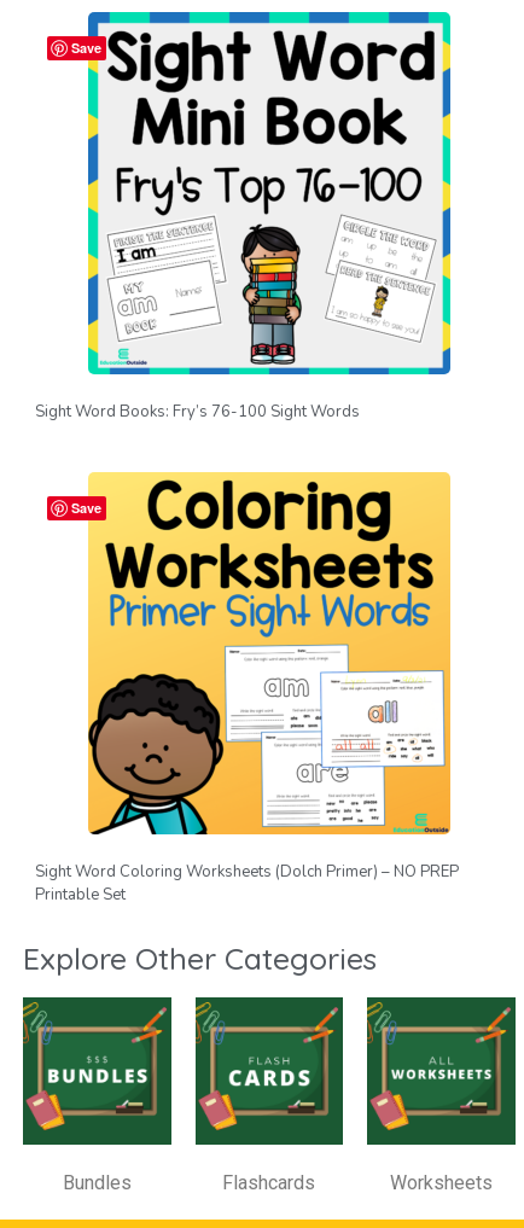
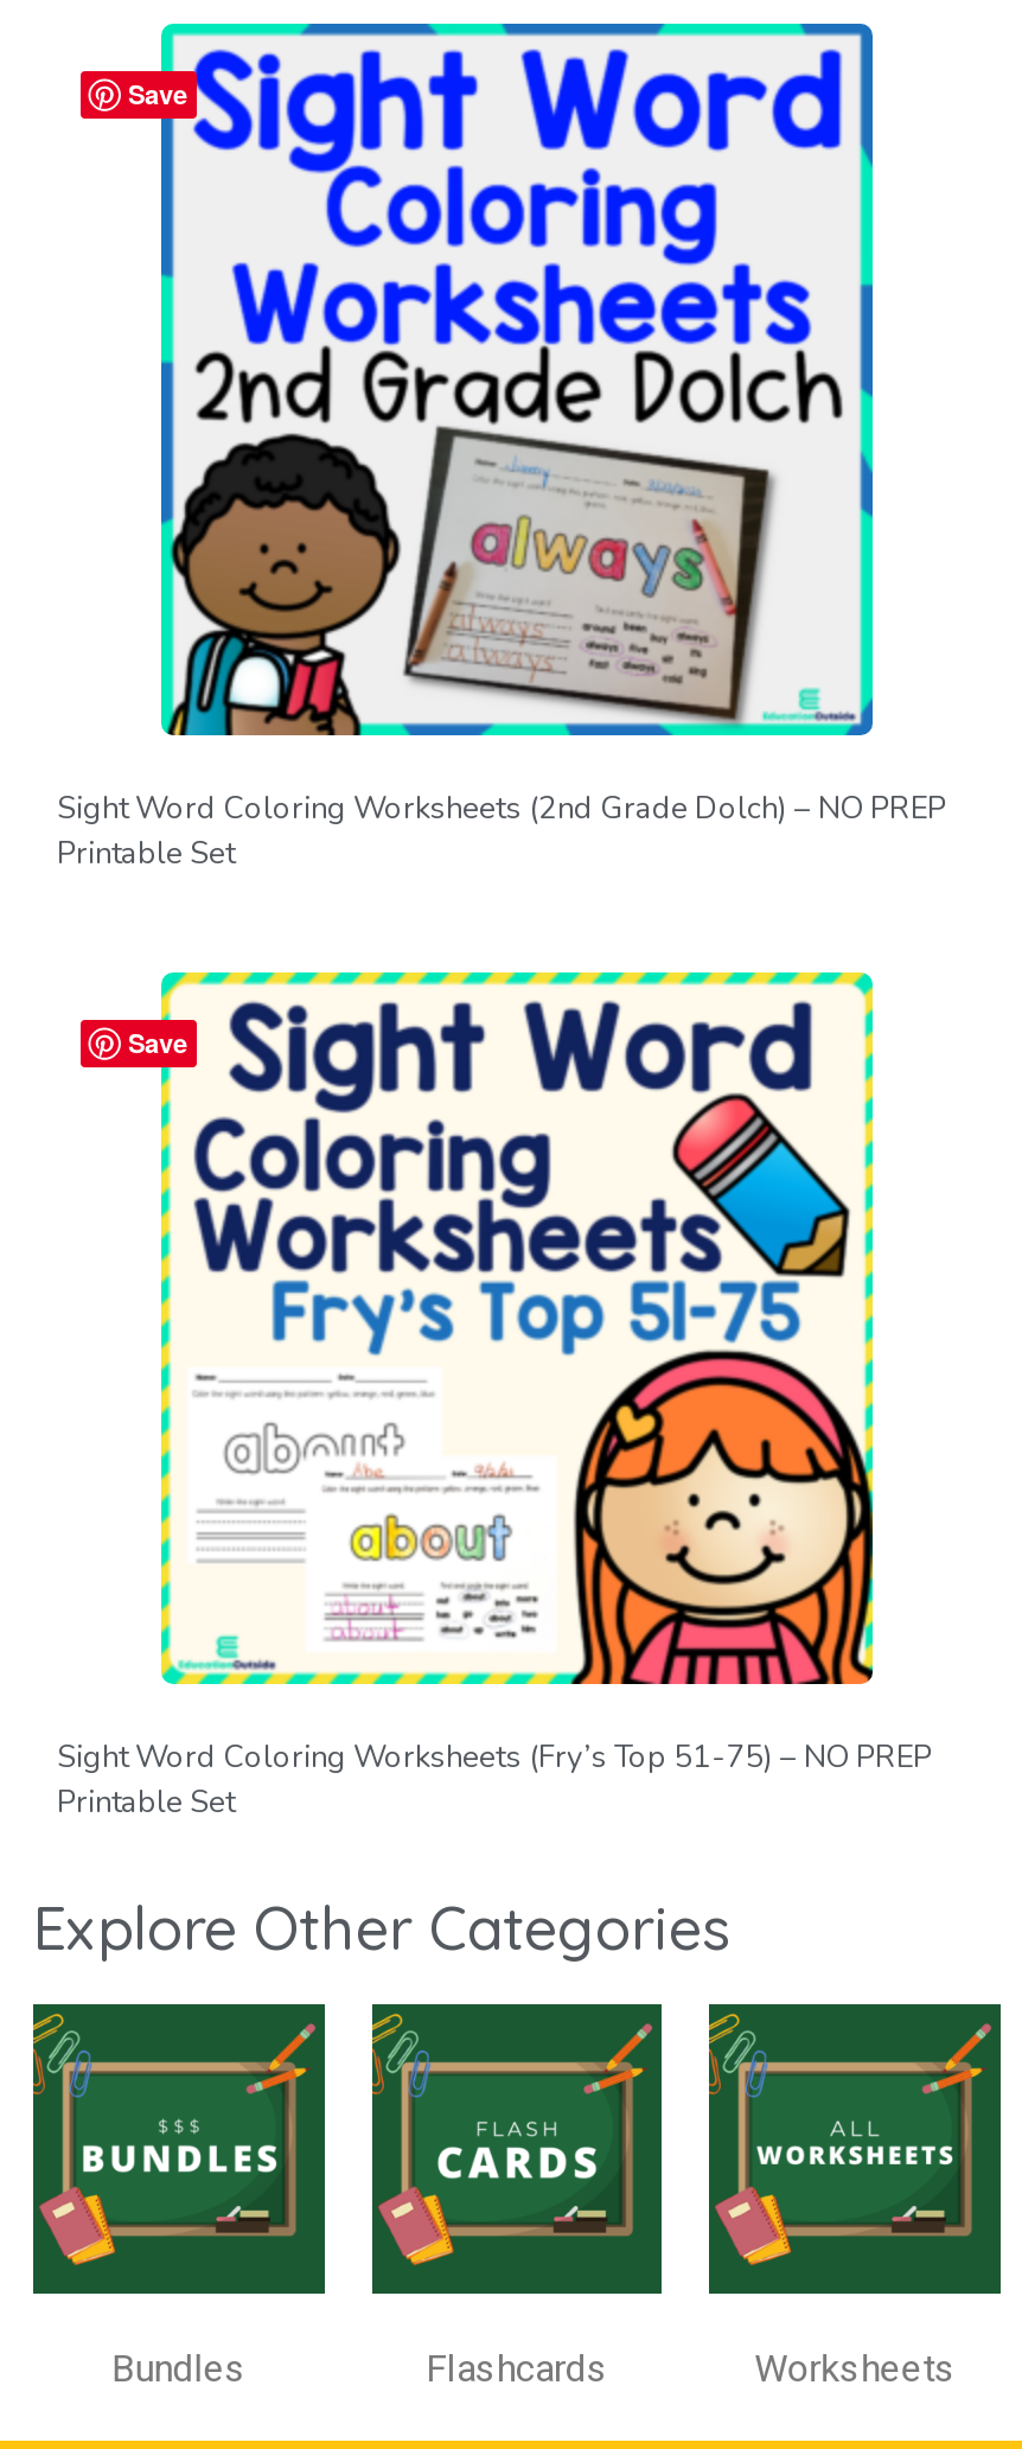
- [image]
- Sight Word Books: Fry’s 76-100 Sight Words
+ [image]
+ Sight Word Coloring Worksheets (2nd Grade Dolch) – NO PREP
+ Printable Set

- [image]
- Sight Word Coloring Worksheets (Dolch Primer) – NO PREP
+ [image]
+ Sight Word Coloring Worksheets (Fry’s Top 51-75) – NO PREP
